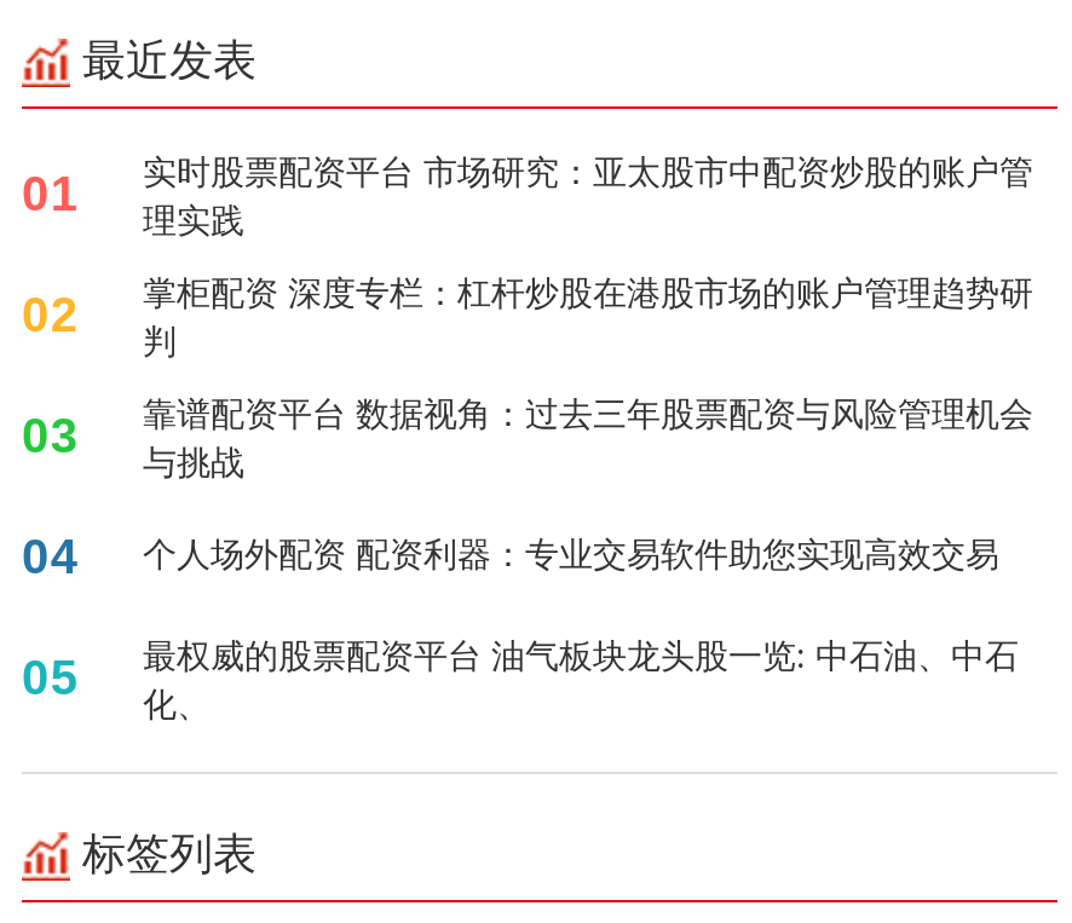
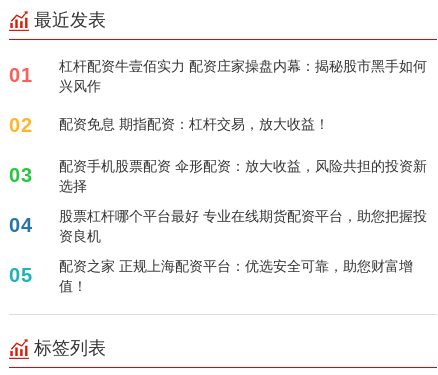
- 实时股票配资平台 市场研究：亚太股市中配资炒股的账户管
- 理实践
+ 杠杆配资牛壹佰实力 配资庄家操盘内幕：揭秘股市黑手如何
+ 兴风作

- 掌柜配资 深度专栏：杠杆炒股在港股市场的账户管理趋势研
- 判
+ 配资免息 期指配资：杠杆交易，放大收益！

- 靠谱配资平台 数据视角：过去三年股票配资与风险管理机会
- 与挑战
+ 配资手机股票配资 伞形配资：放大收益，风险共担的投资新
+ 选择

- 个人场外配资 配资利器：专业交易软件助您实现高效交易
+ 股票杠杆哪个平台最好 专业在线期货配资平台，助您把握投
+ 资良机

- 最权威的股票配资平台 油气板块龙头股一览: 中石油、中石
- 化、
+ 配资之家 正规上海配资平台：优选安全可靠，助您财富增
+ 值！
